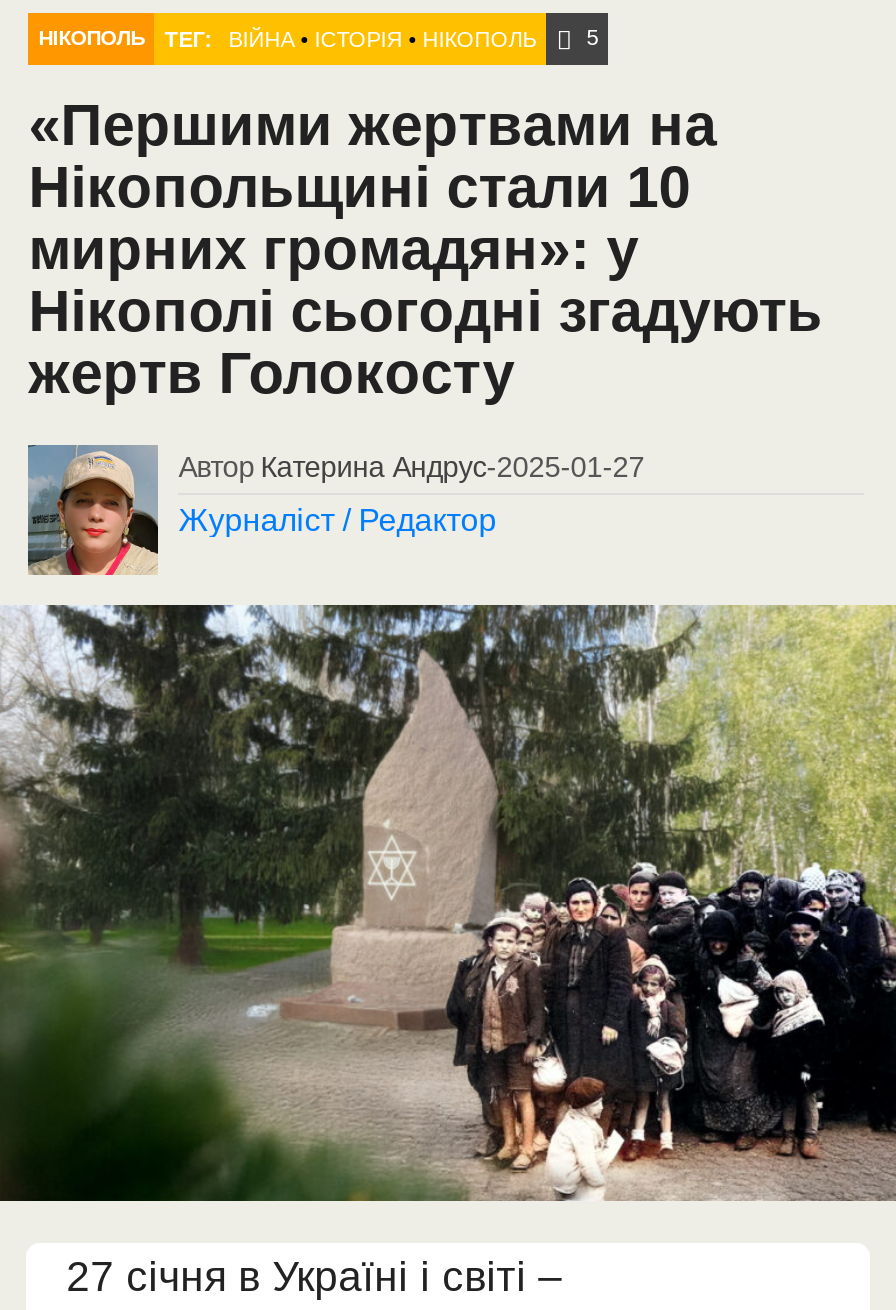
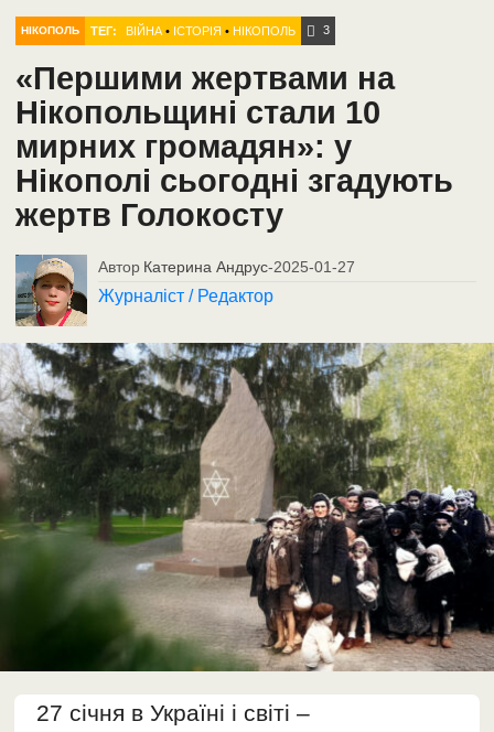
- 5
+ 3
